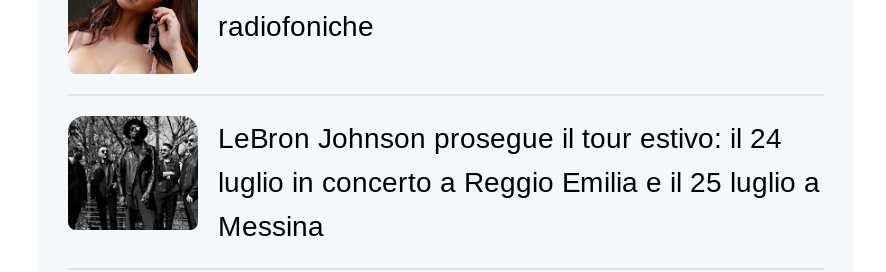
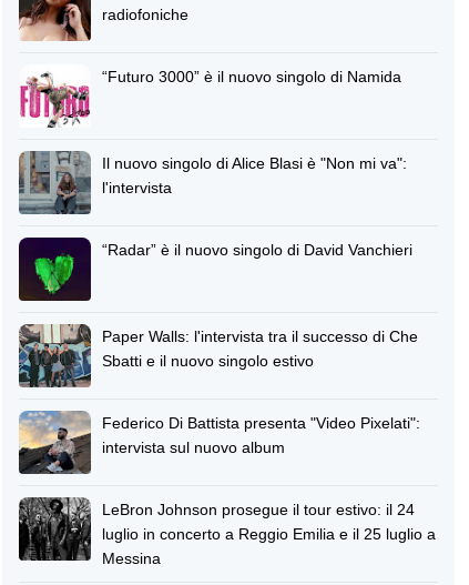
+ [image]
+ Il nuovo singolo di Alice Blasi è "Non mi va":
+ l'intervista
+ “Radar” è il nuovo singolo di David Vanchieri

+ [image]

+ [image]

+ [image]
+ “Futuro 3000” è il nuovo singolo di Namida

+ [image]
+ Paper Walls: l'intervista tra il successo di Che
+ Sbatti e il nuovo singolo estivo
+ Federico Di Battista presenta "Video Pixelati":
+ intervista sul nuovo album
